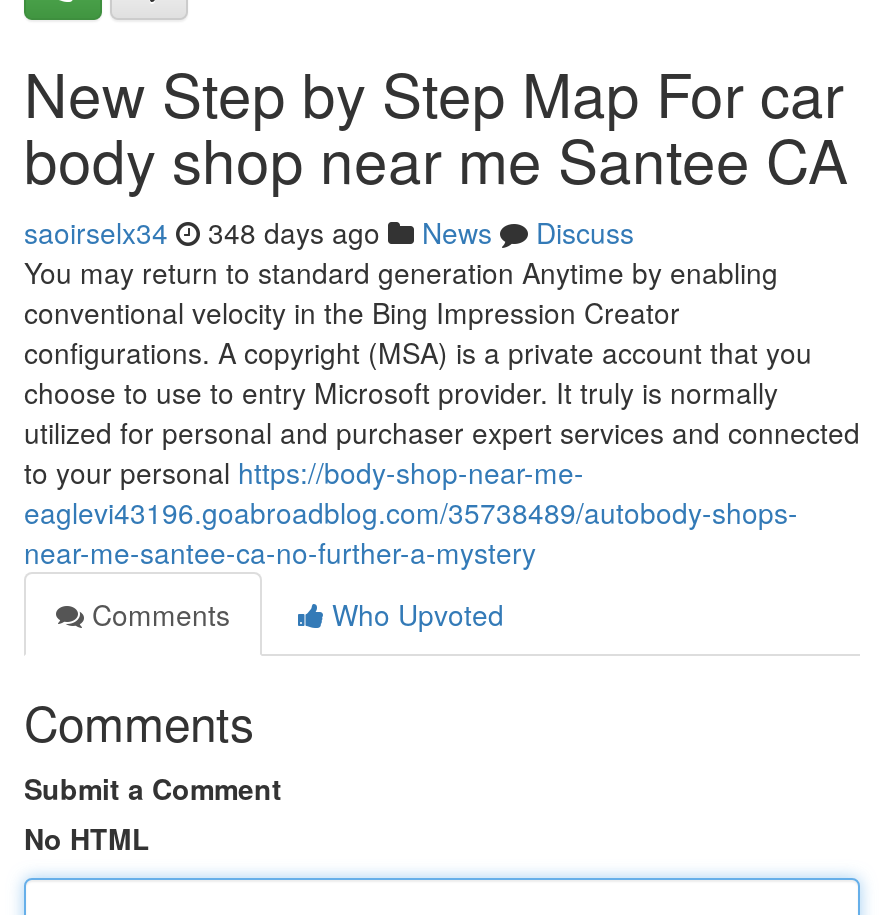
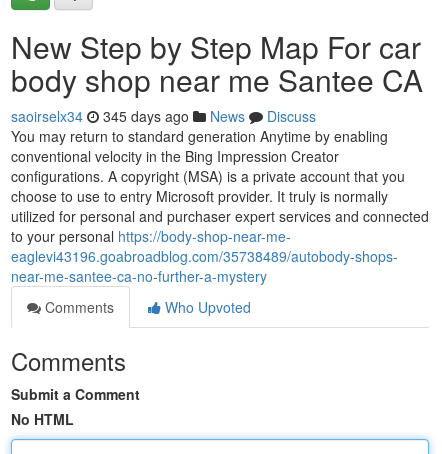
- saoirselx34 348 days ago News Discuss
+ saoirselx34 345 days ago News Discuss
